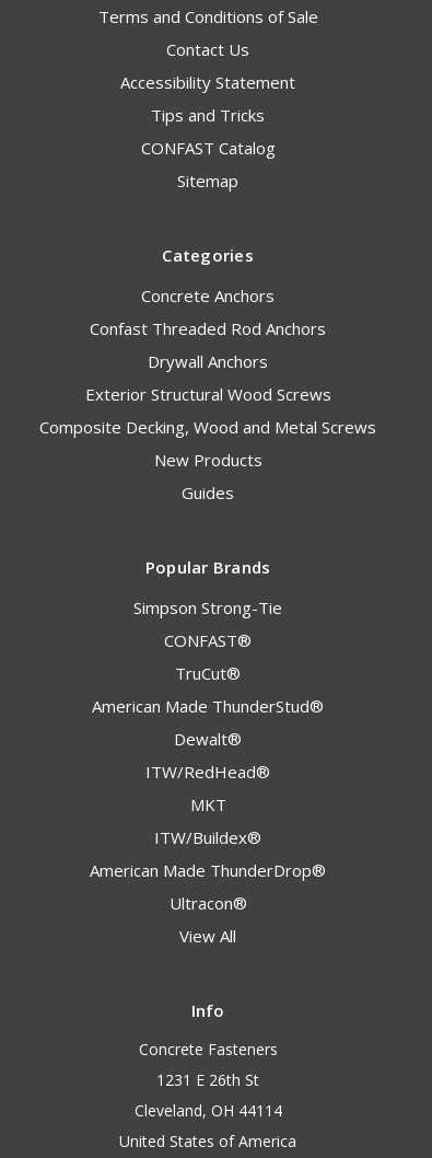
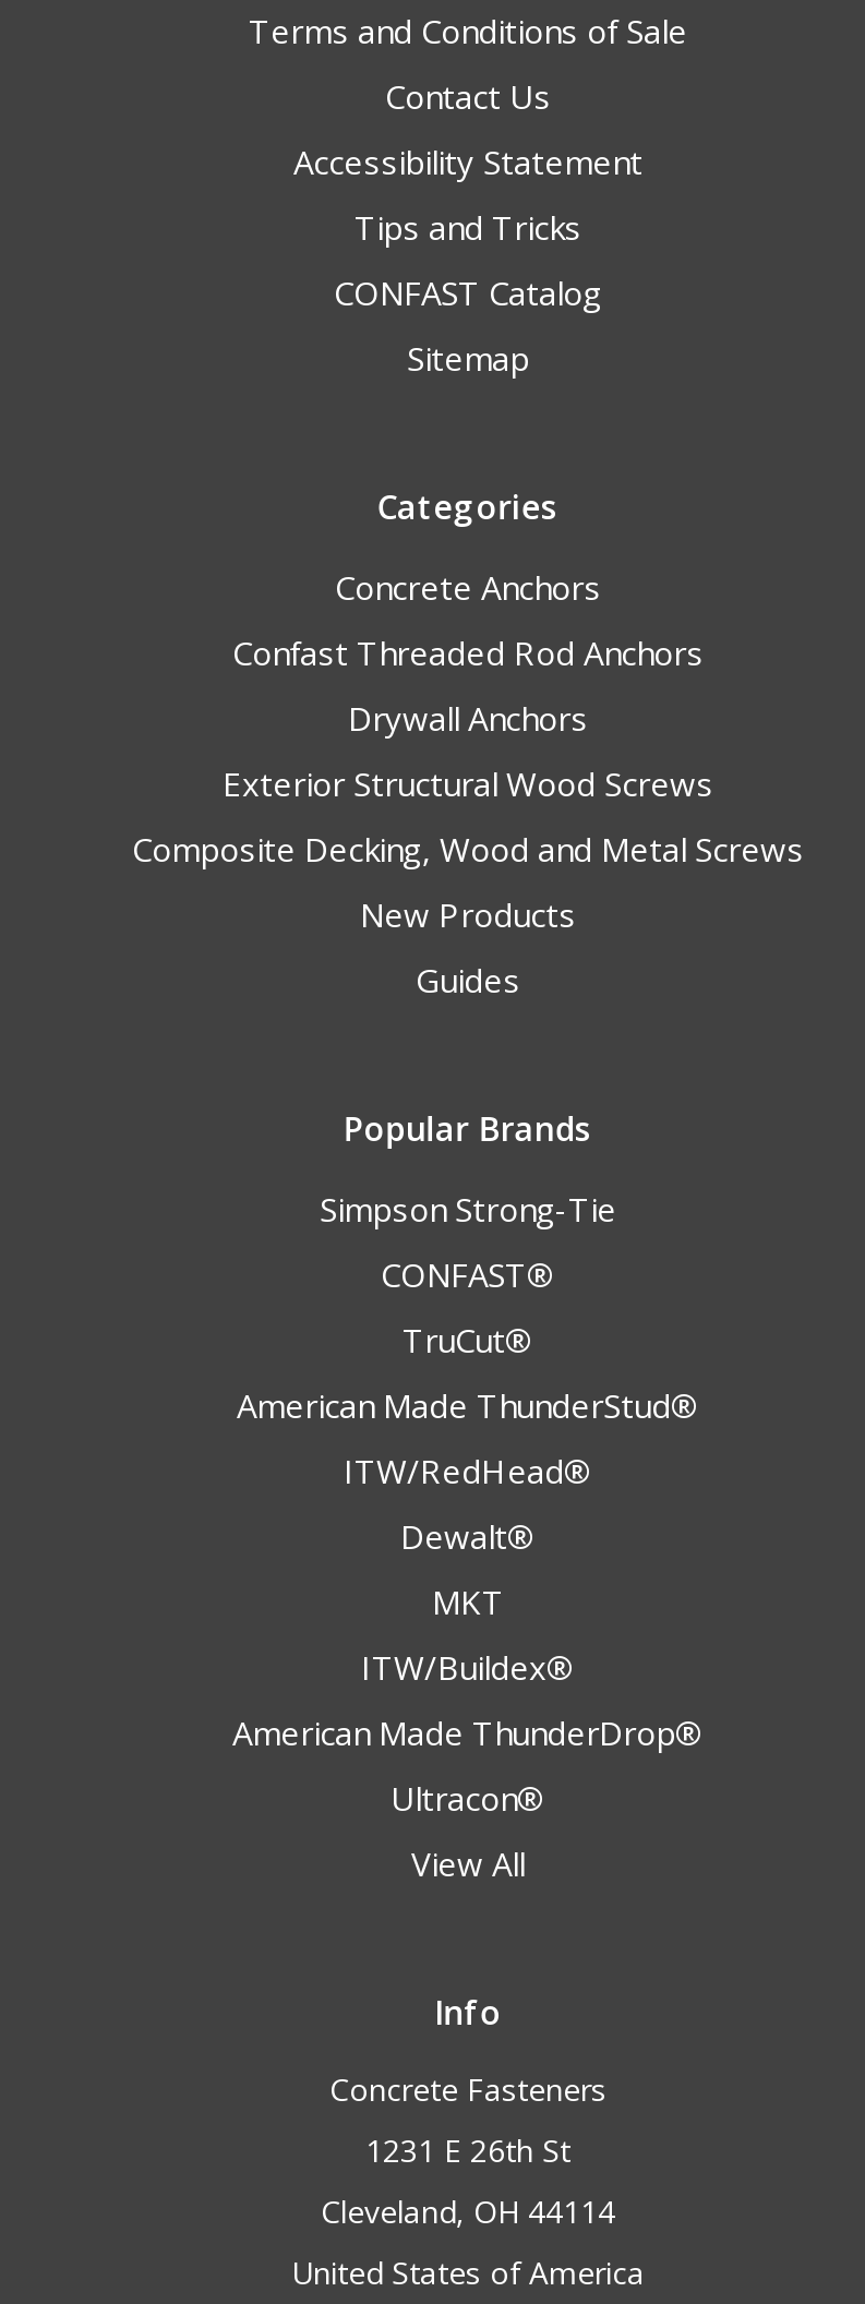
moved down: Dewalt®

moved up: ITW/RedHead®
